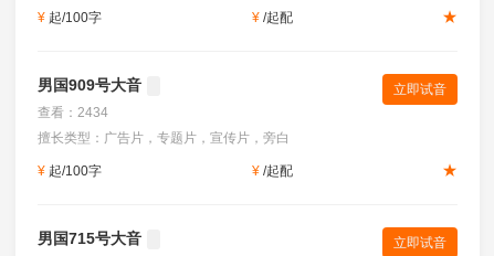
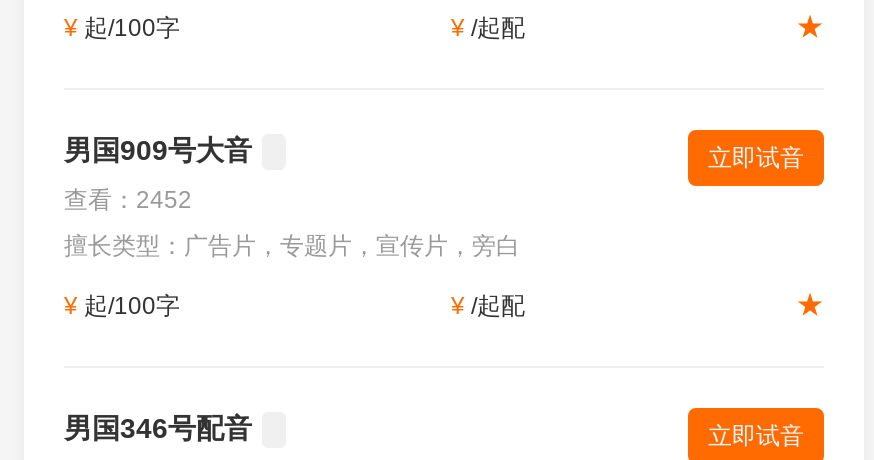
- 查看：2434
+ 查看：2452

- 男国715号大音
+ 男国346号配音
